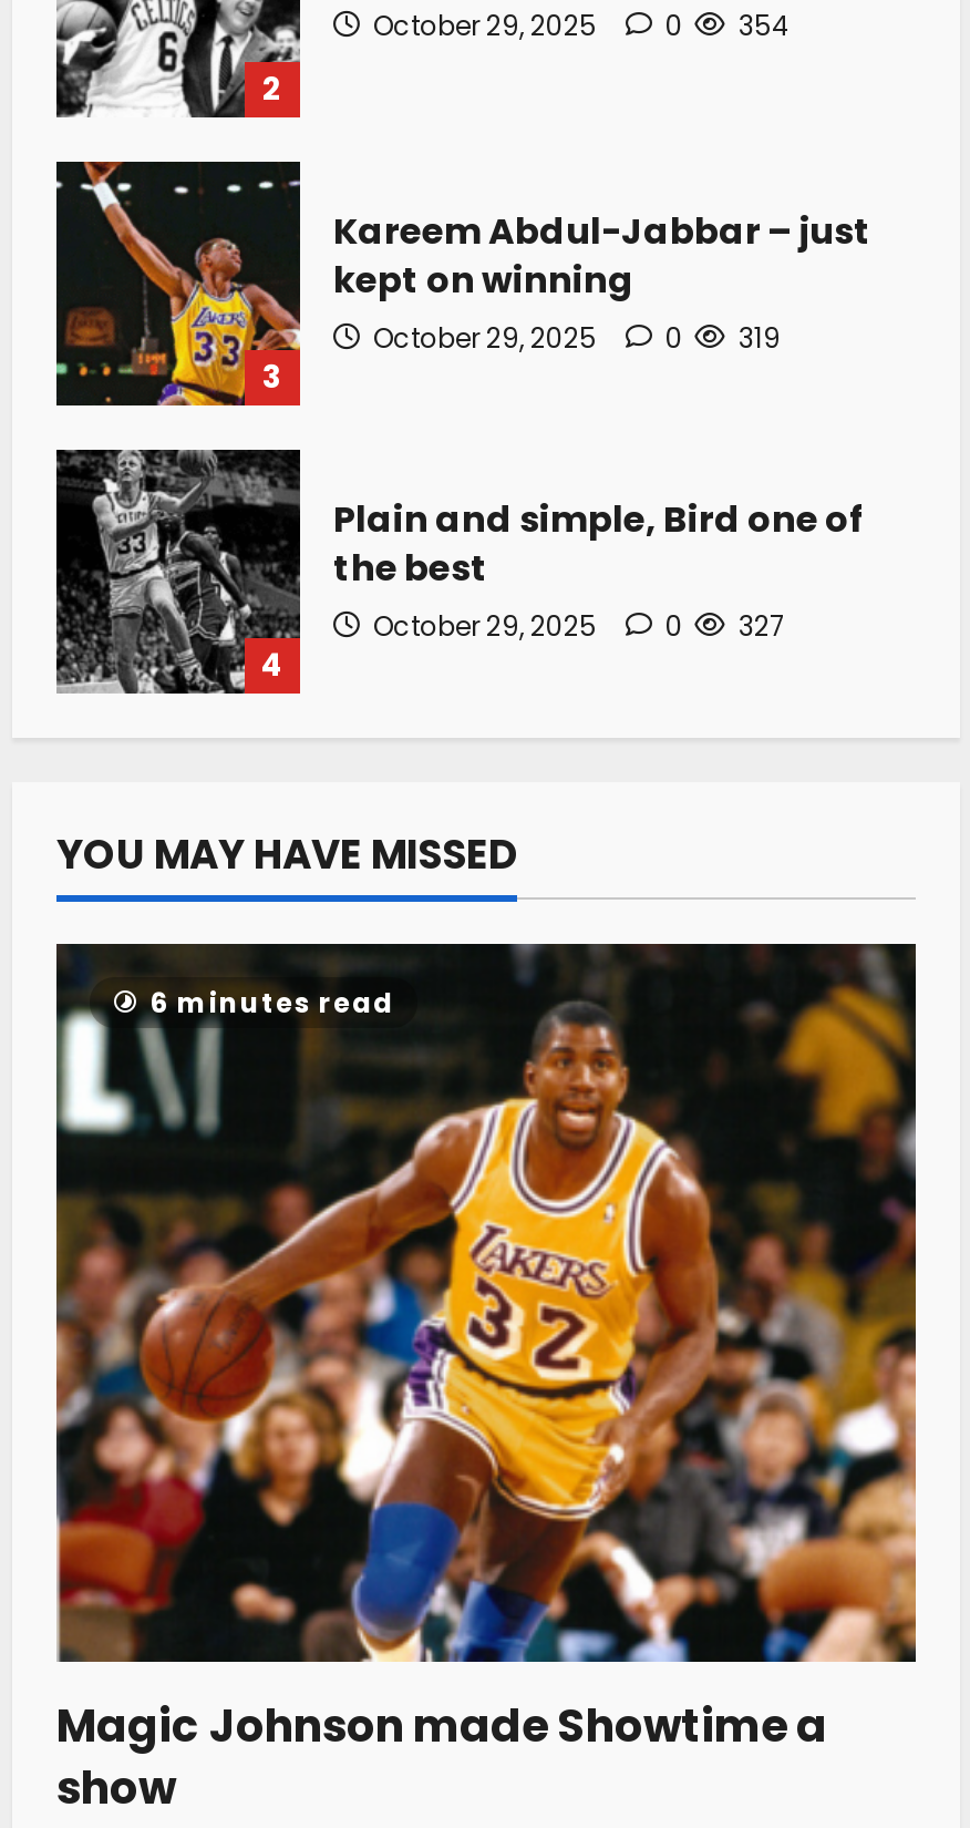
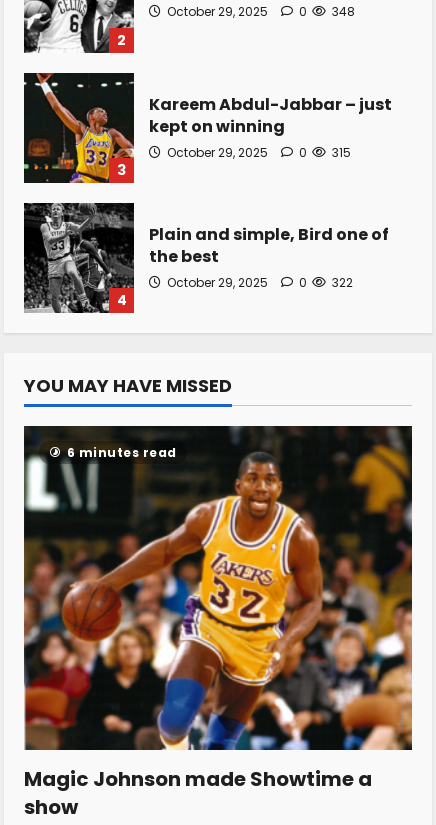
- October 29, 2025 0 354
+ October 29, 2025 0 348

- October 29, 2025 0 319
+ October 29, 2025 0 315

- October 29, 2025 0 327
+ October 29, 2025 0 322
